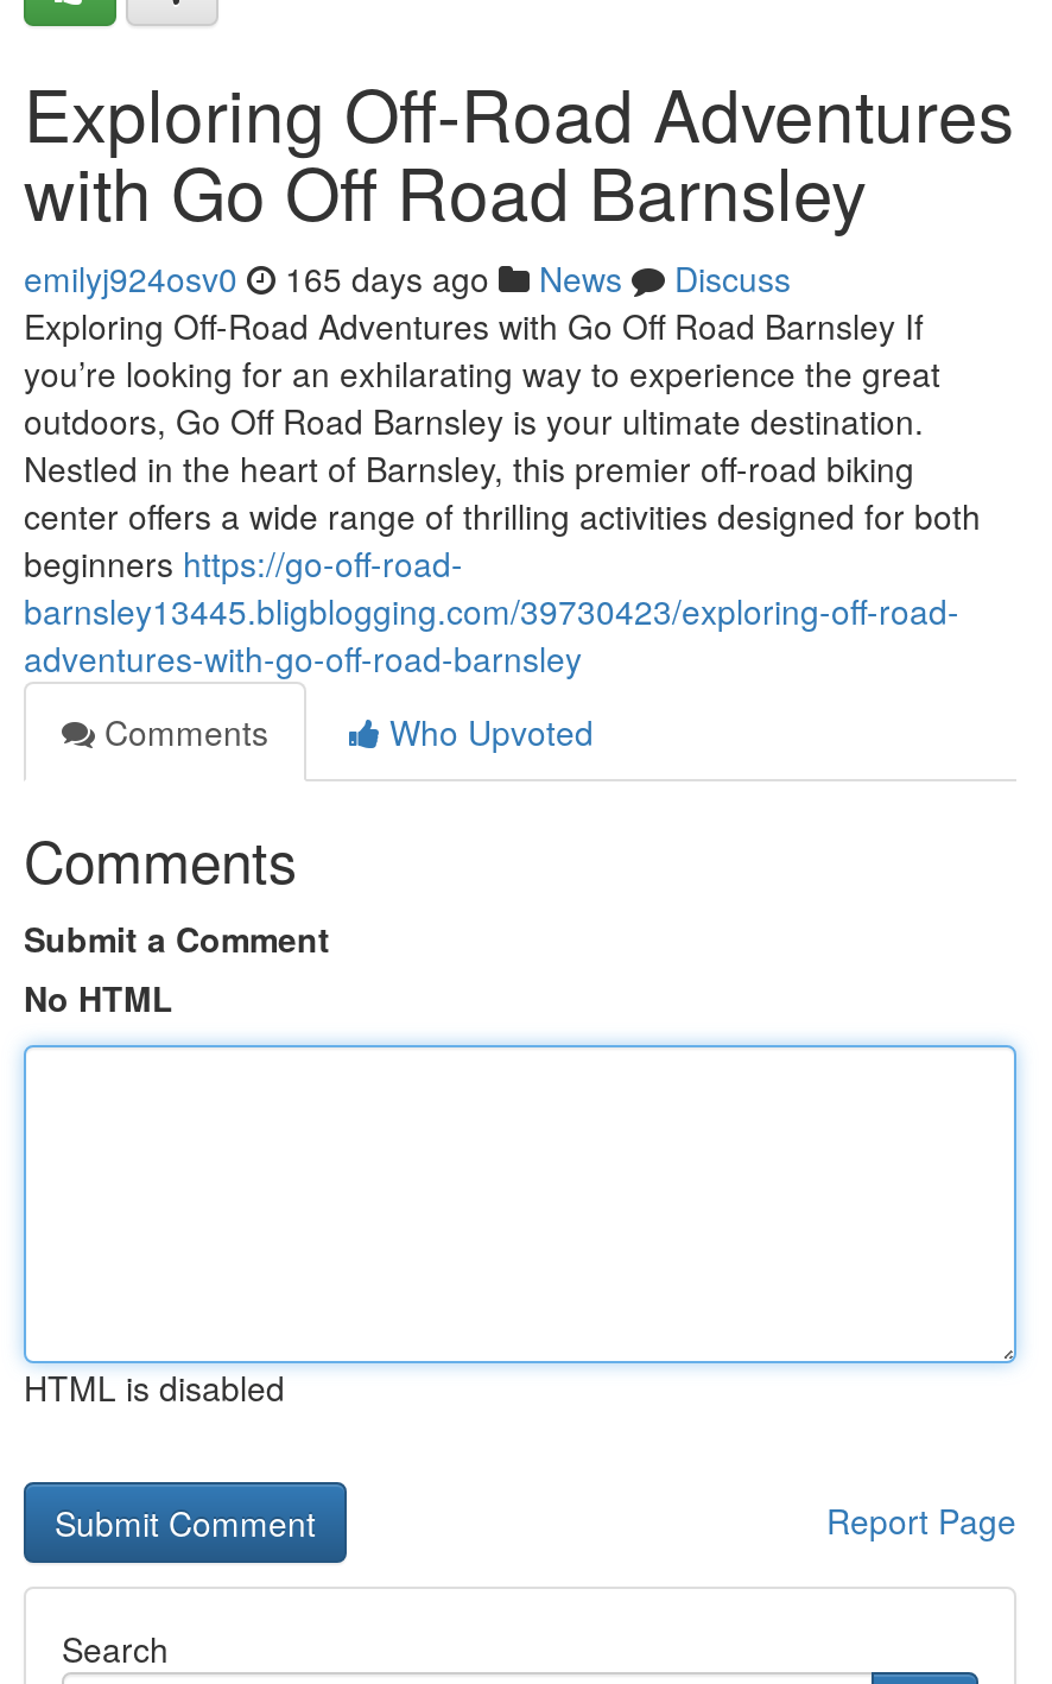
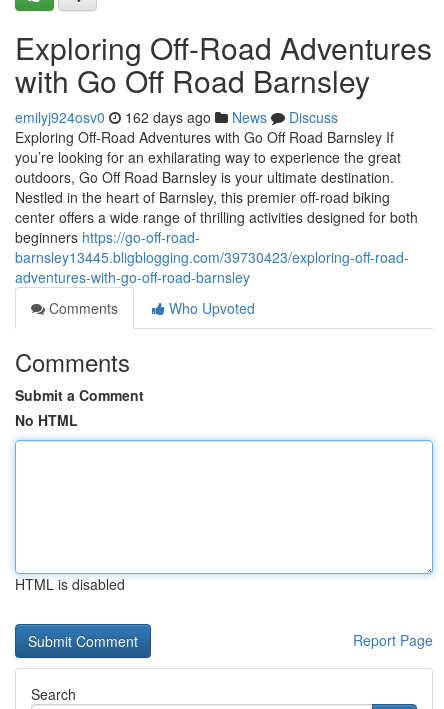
- emilyj924osv0 165 days ago News Discuss
+ emilyj924osv0 162 days ago News Discuss
